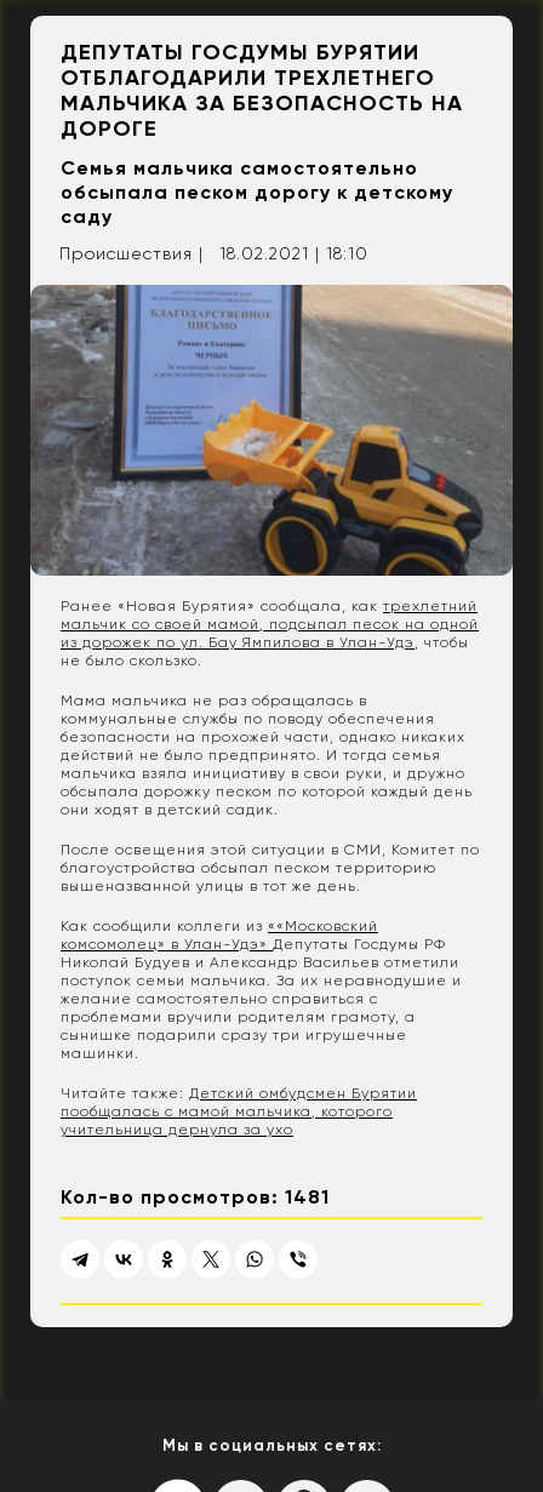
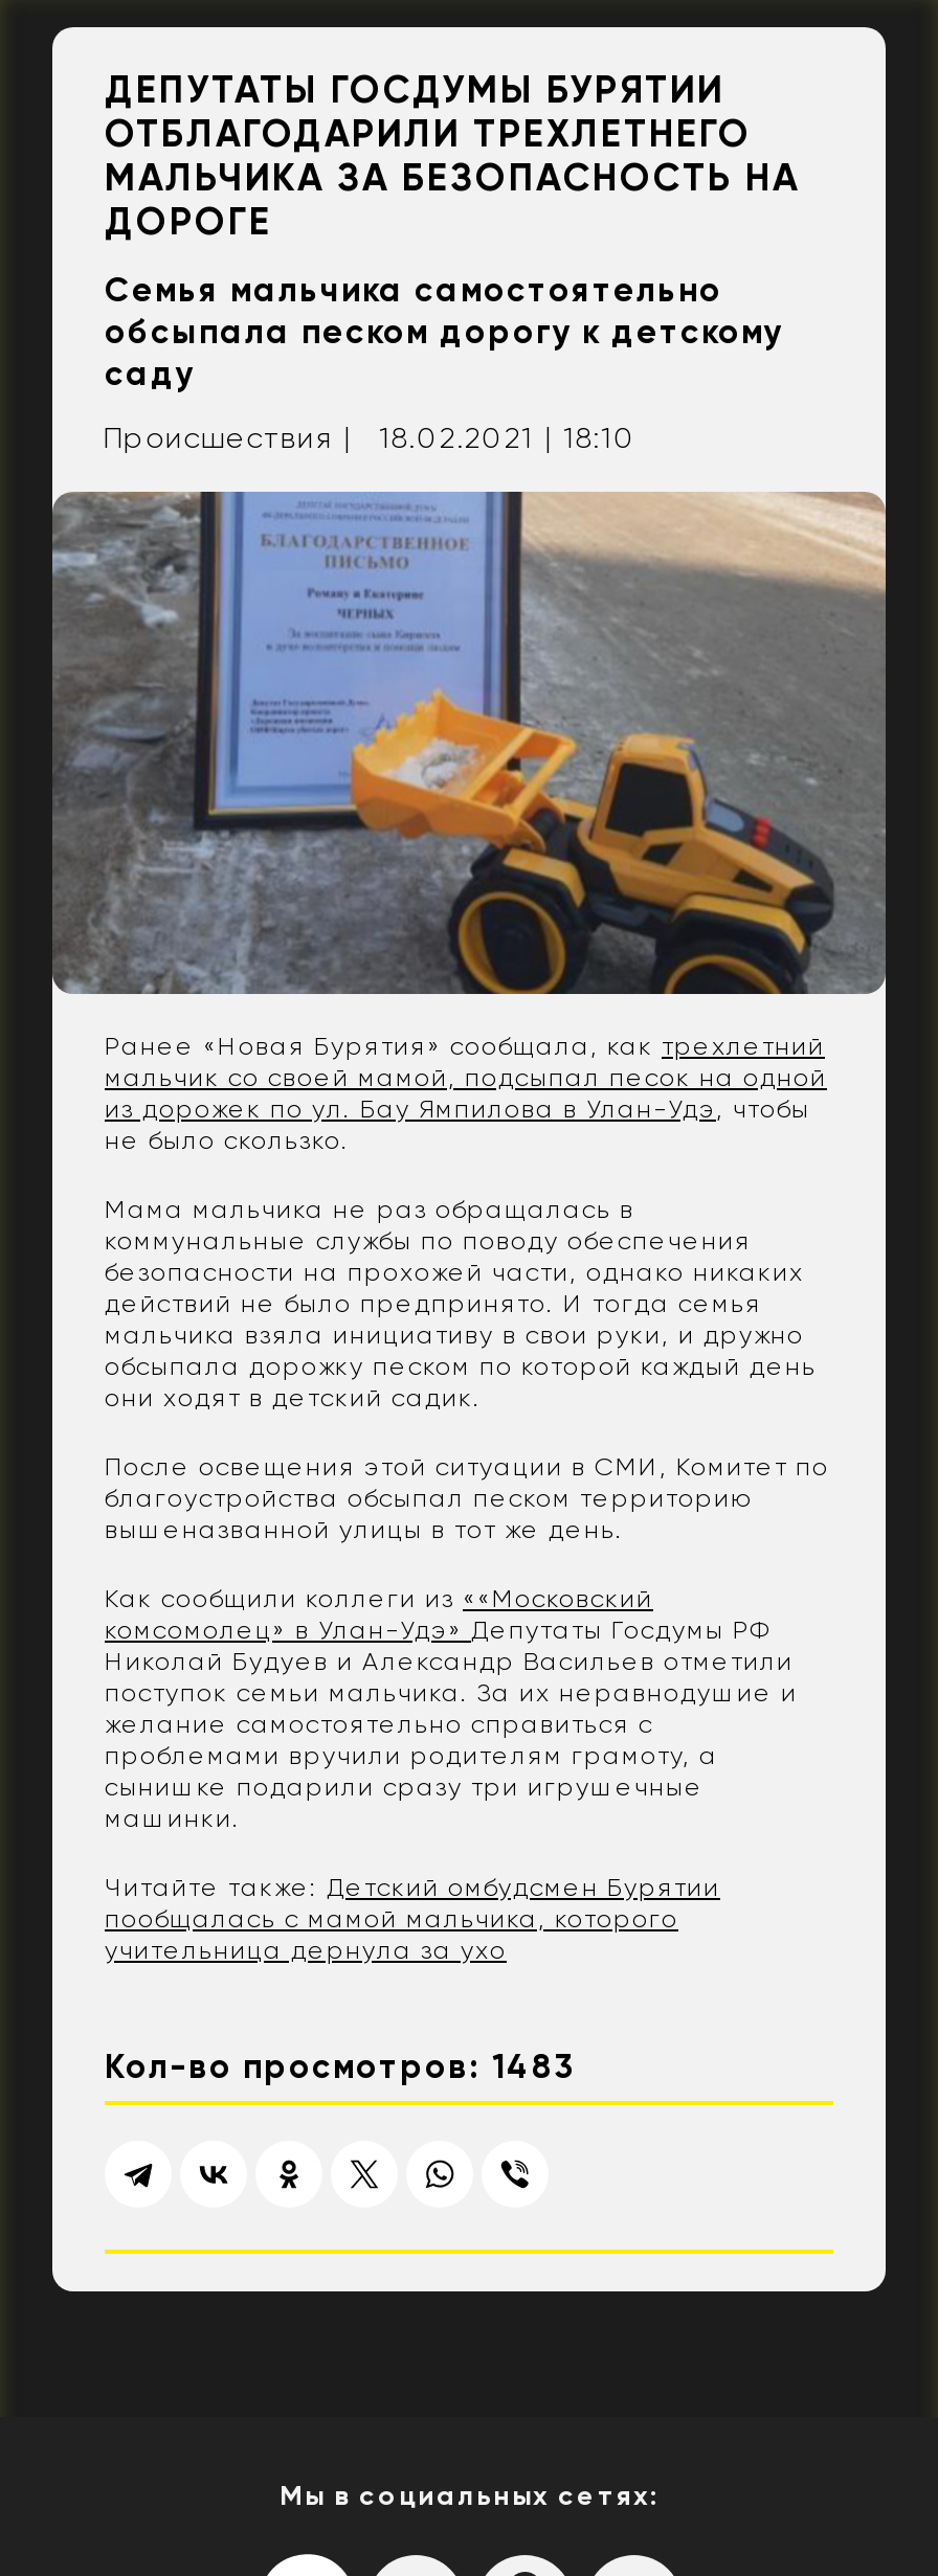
- Кол-во просмотров: 1481
+ Кол-во просмотров: 1483
